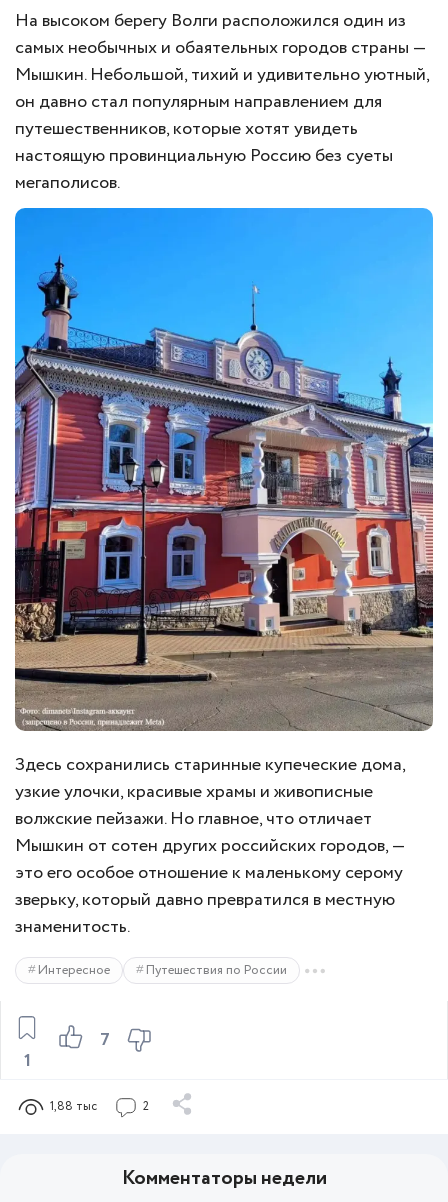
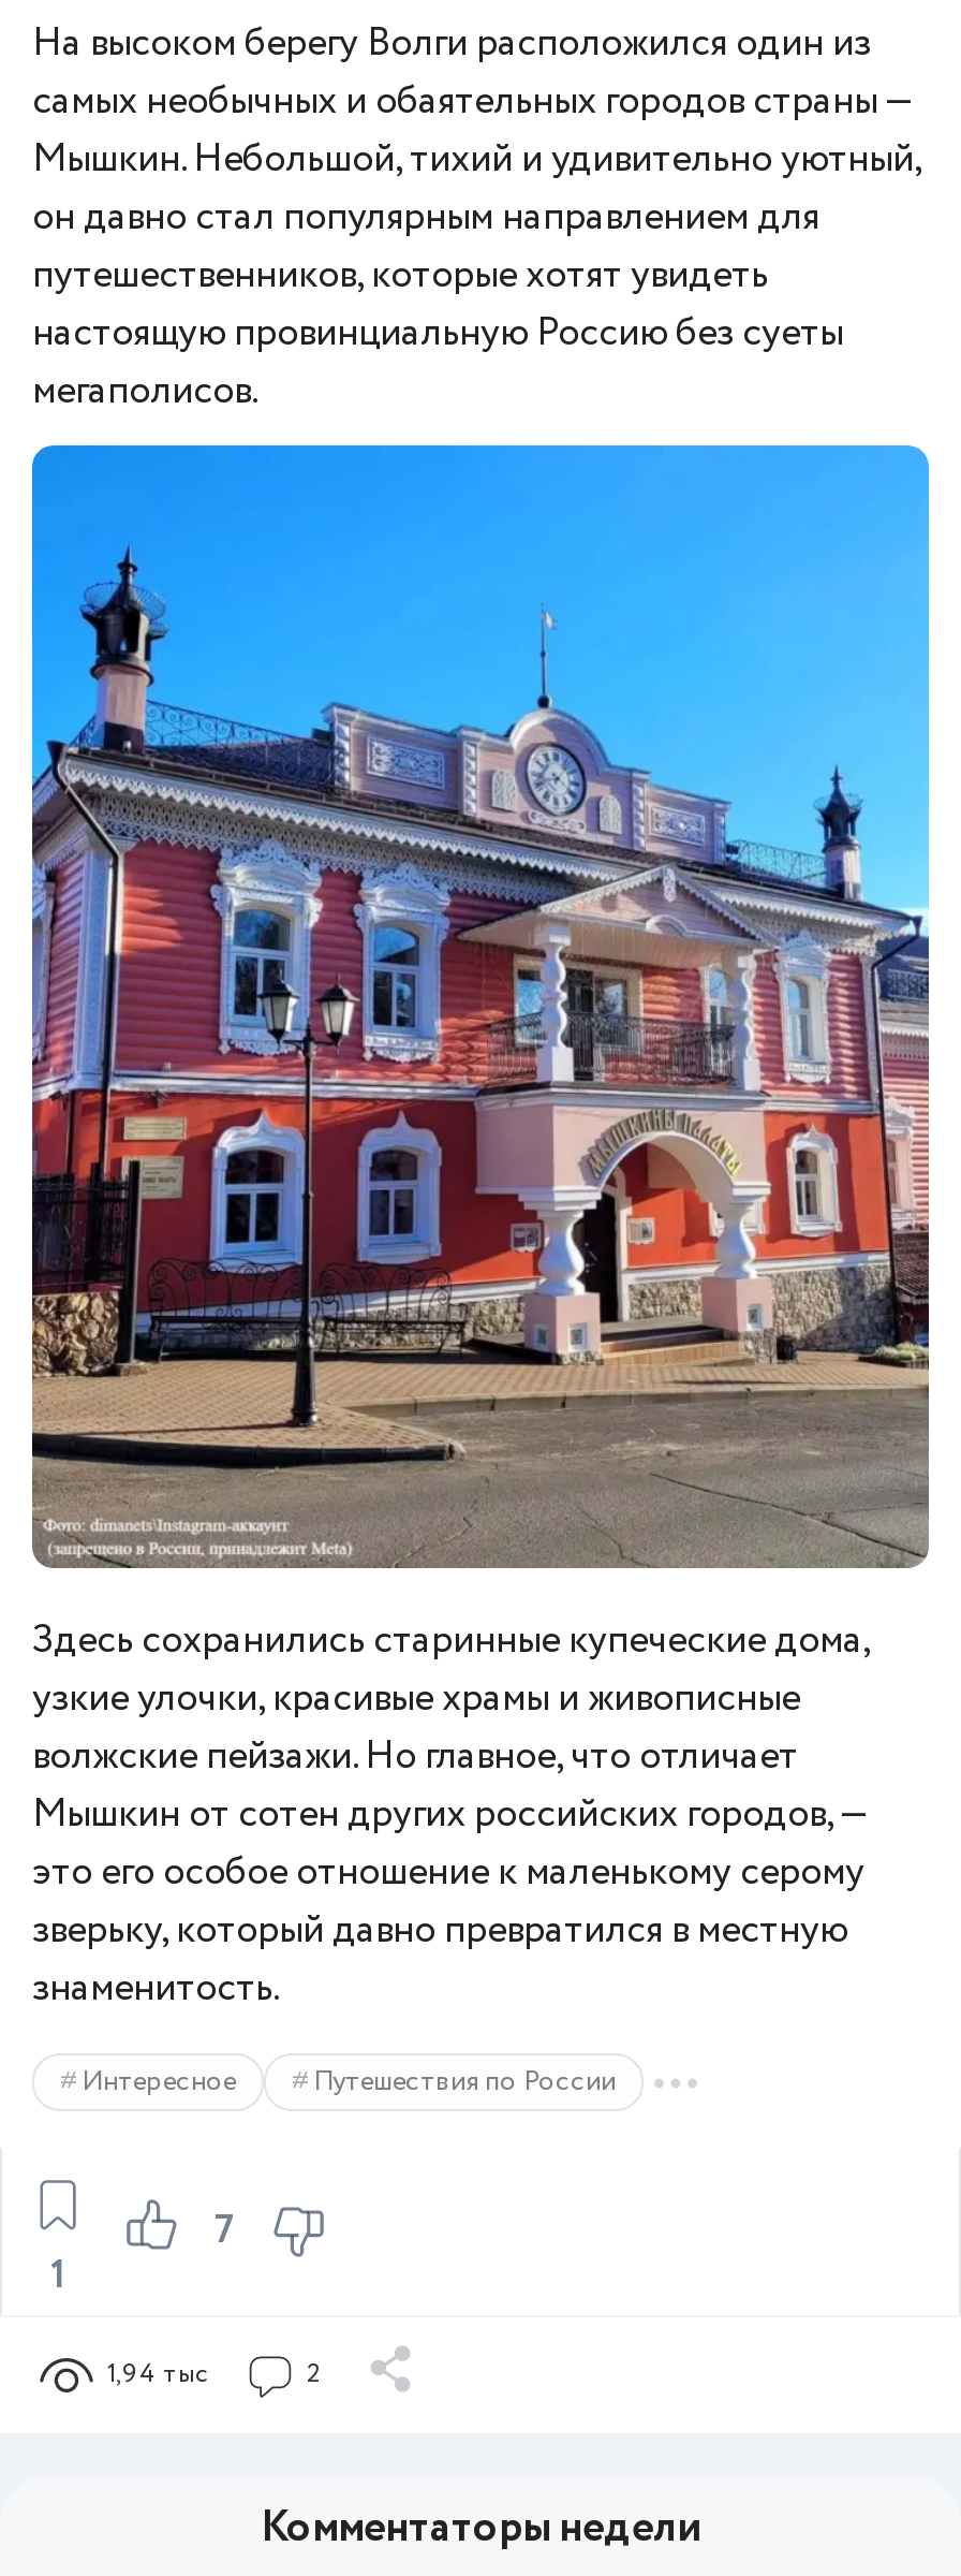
- 1,88 тыс
+ 1,94 тыс
